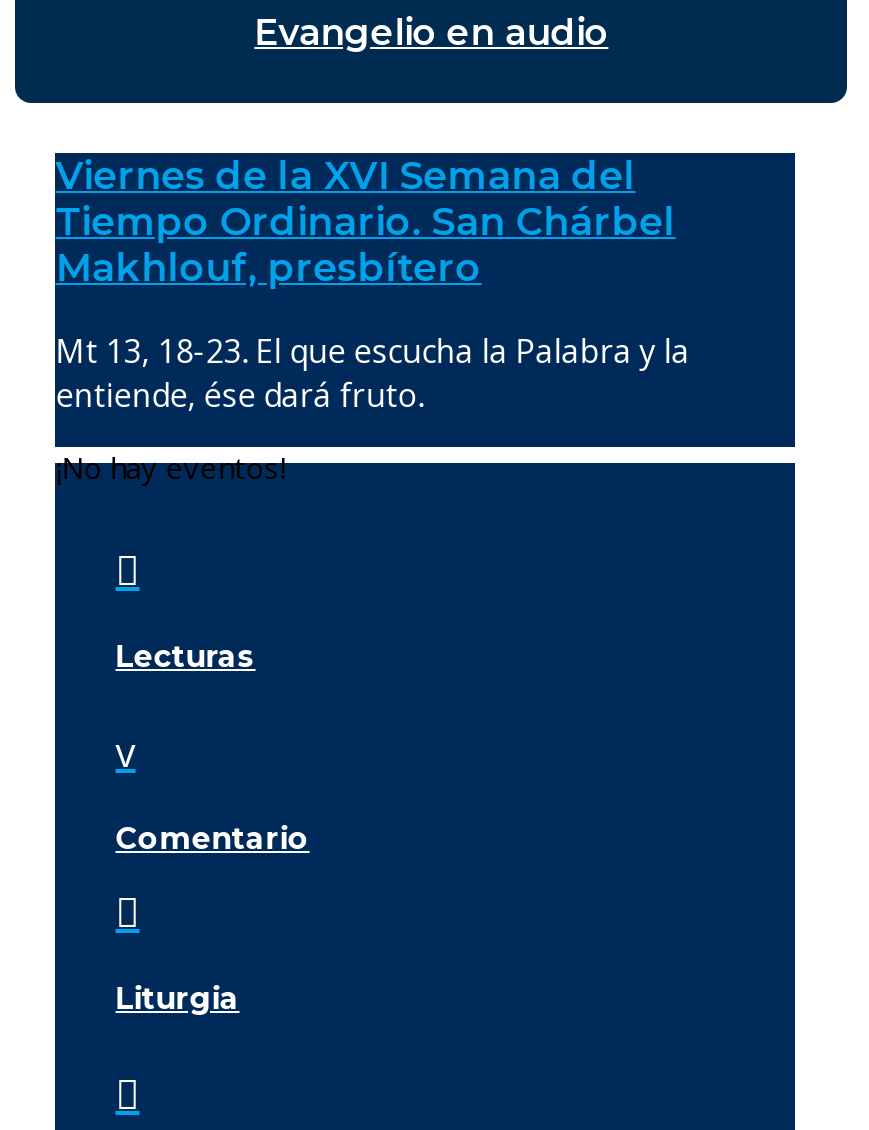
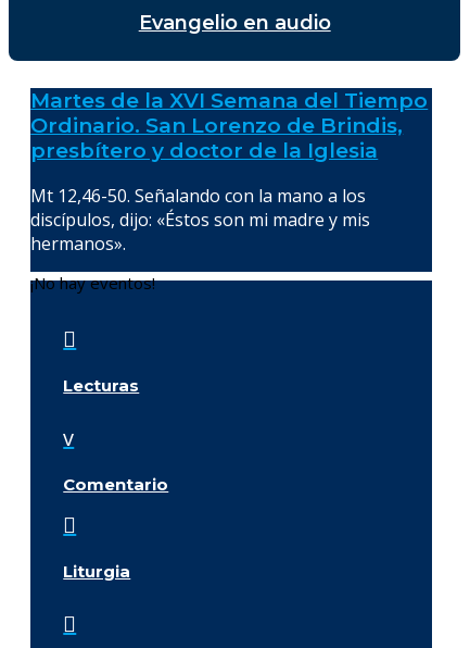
- Viernes de la XVI Semana del
- Tiempo Ordinario. San Chárbel
- Makhlouf, presbítero
+ Martes de la XVI Semana del Tiempo
+ Ordinario. San Lorenzo de Brindis,
+ presbítero y doctor de la Iglesia

- Mt 13, 18-23. El que escucha la Palabra y la
- entiende, ése dará fruto.
+ Mt 12,46-50. Señalando con la mano a los
+ discípulos, dijo: «Éstos son mi madre y mis
+ hermanos».
